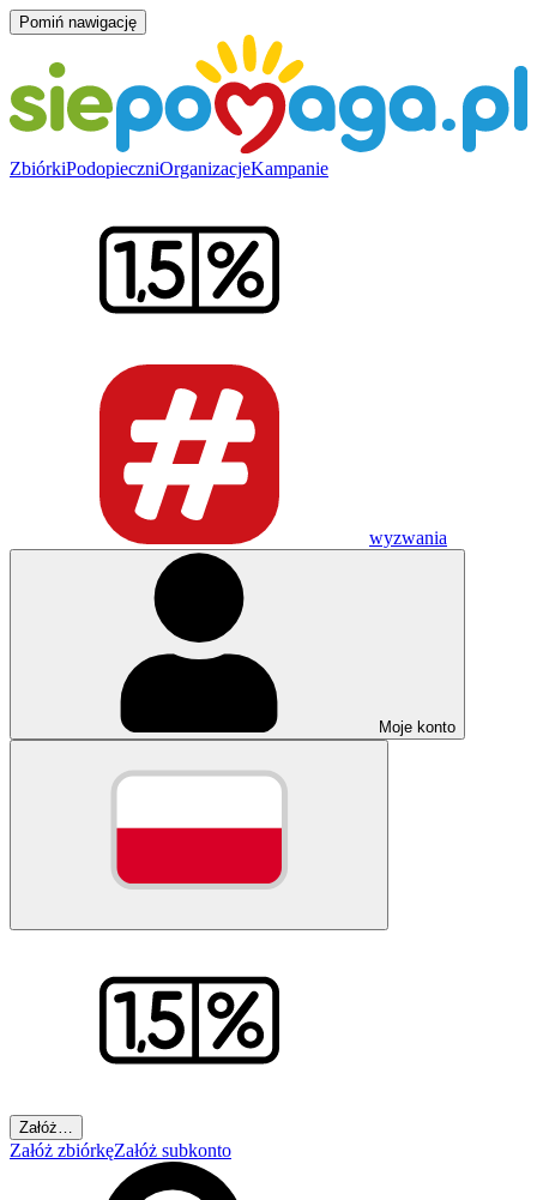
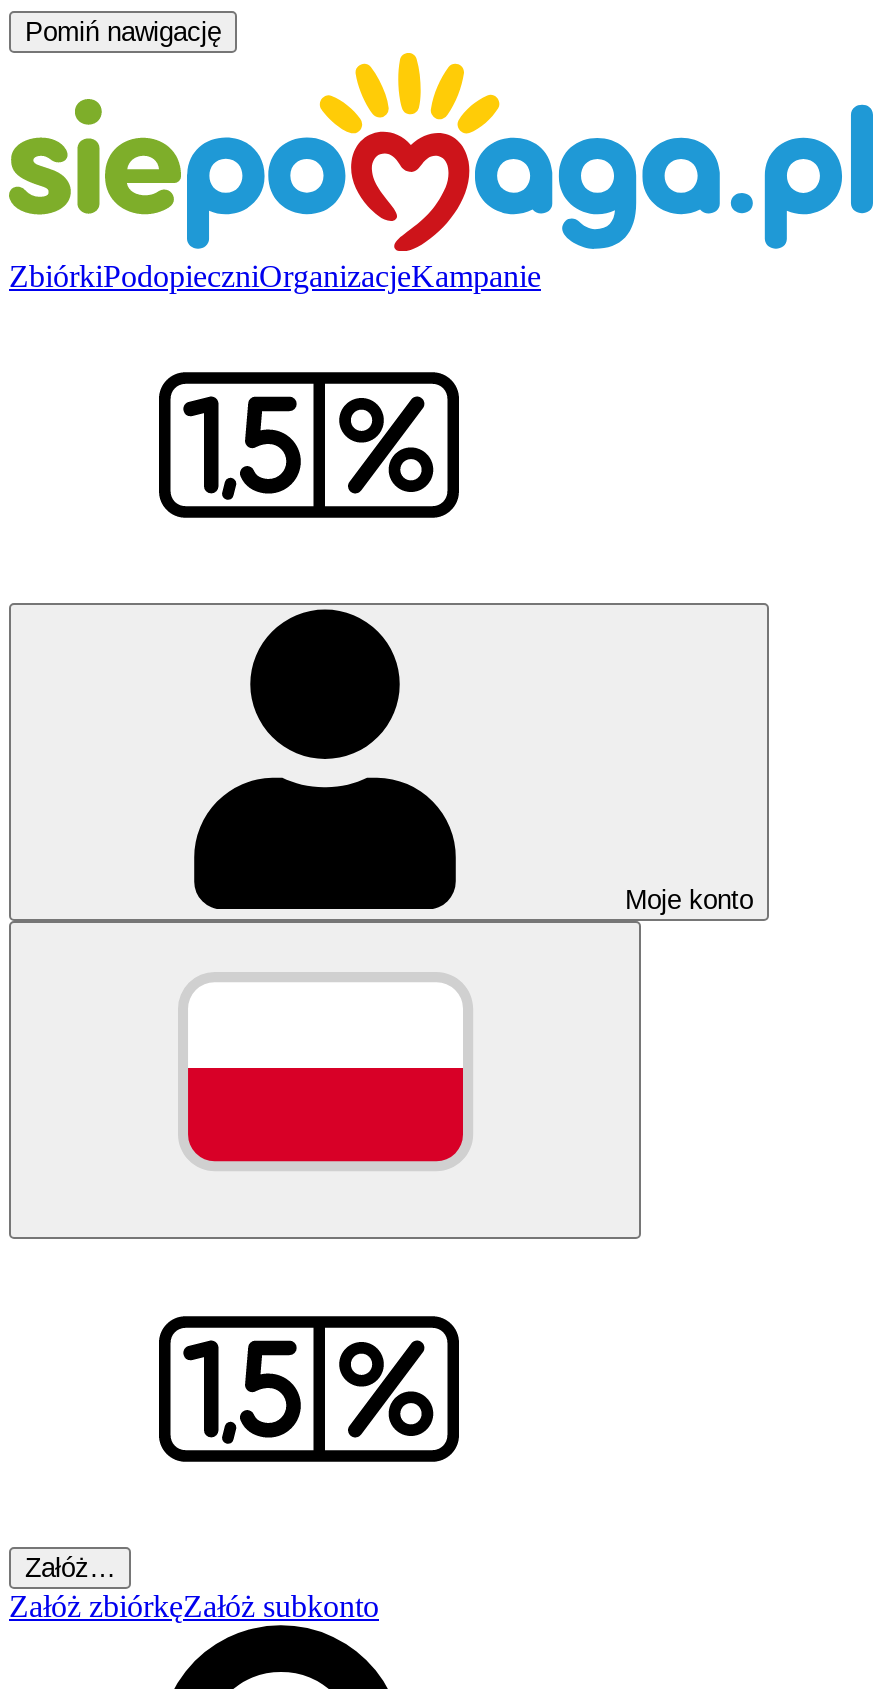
- [image]

- wyzwania
